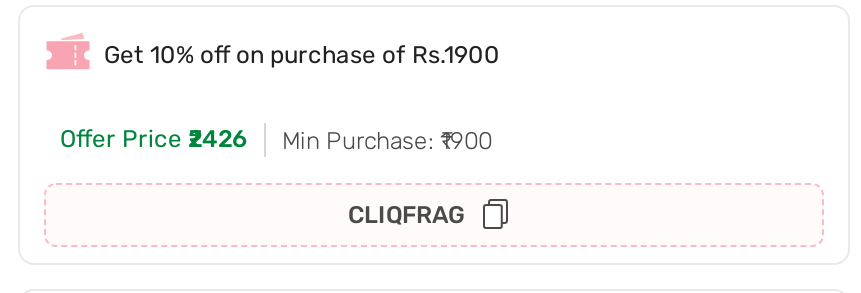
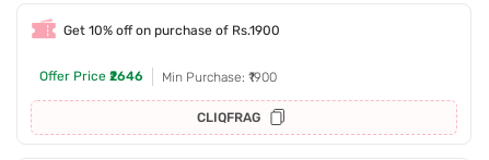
- Offer Price ₹2426
+ Offer Price ₹2646
